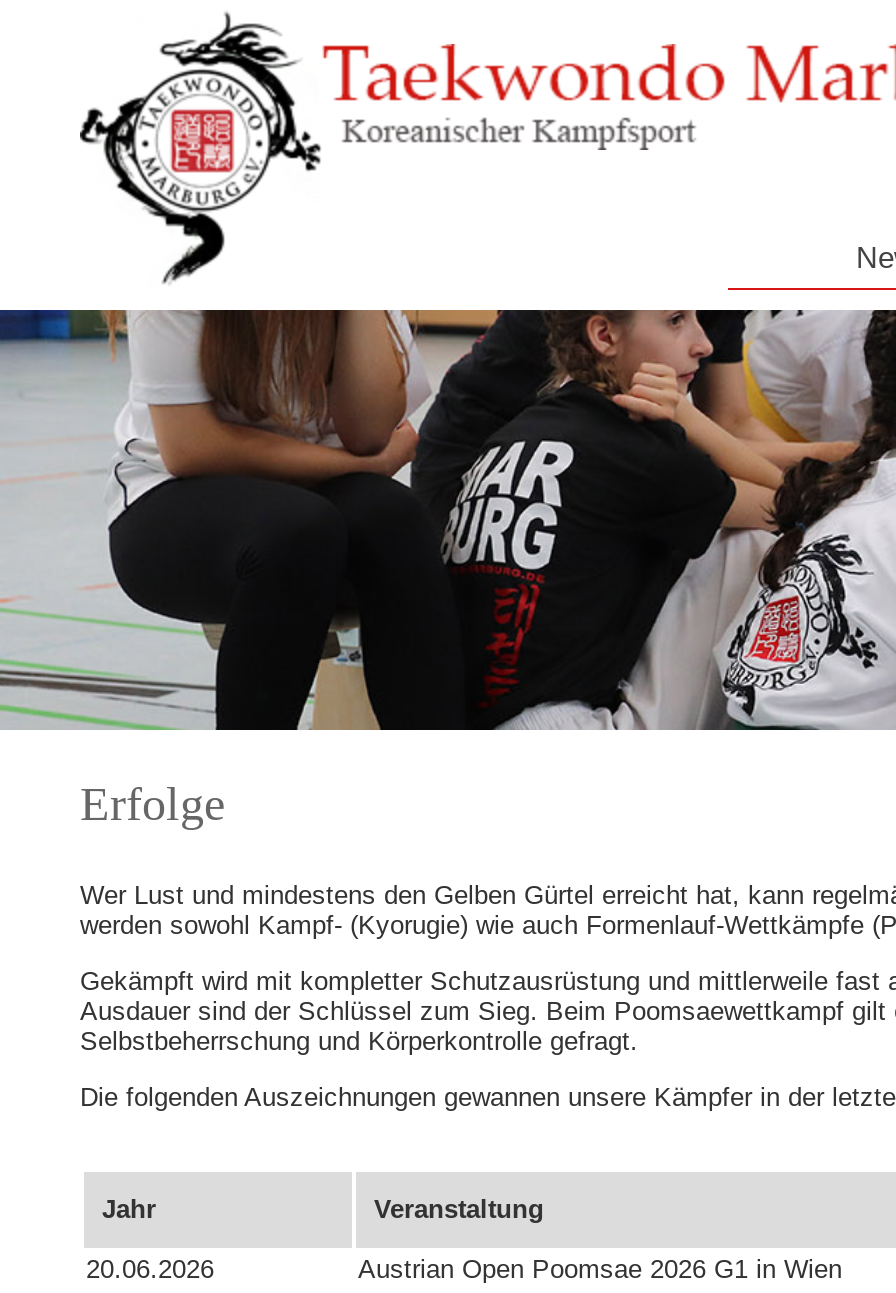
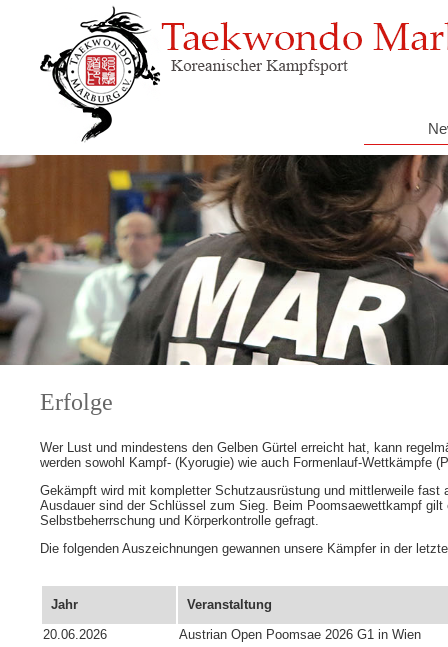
- [image]
+ [image]
